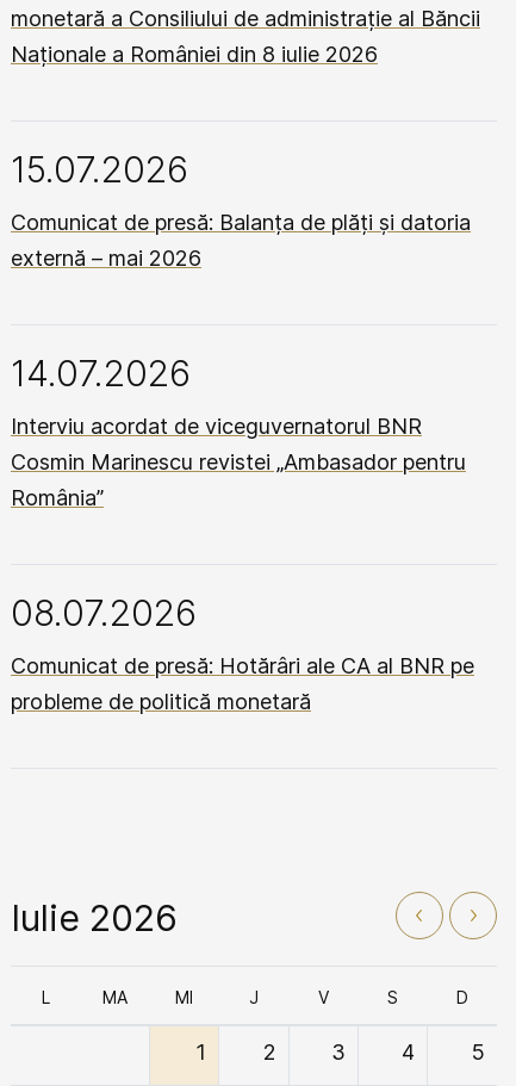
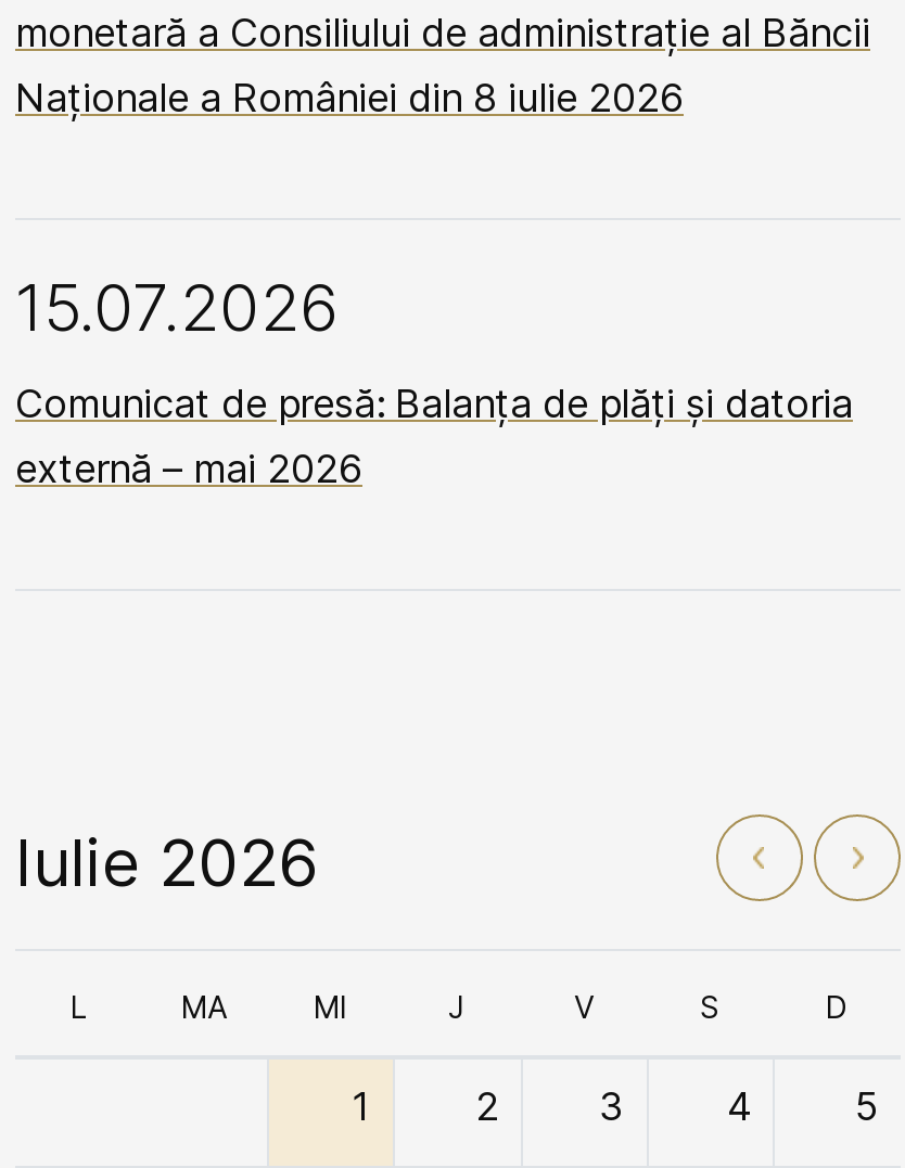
- 14.07.2026
- Interviu acordat de viceguvernatorul BNR
- Cosmin Marinescu revistei „Ambasador pentru
- România”
- 08.07.2026
- Comunicat de presă: Hotărâri ale CA al BNR pe
- probleme de politică monetară
